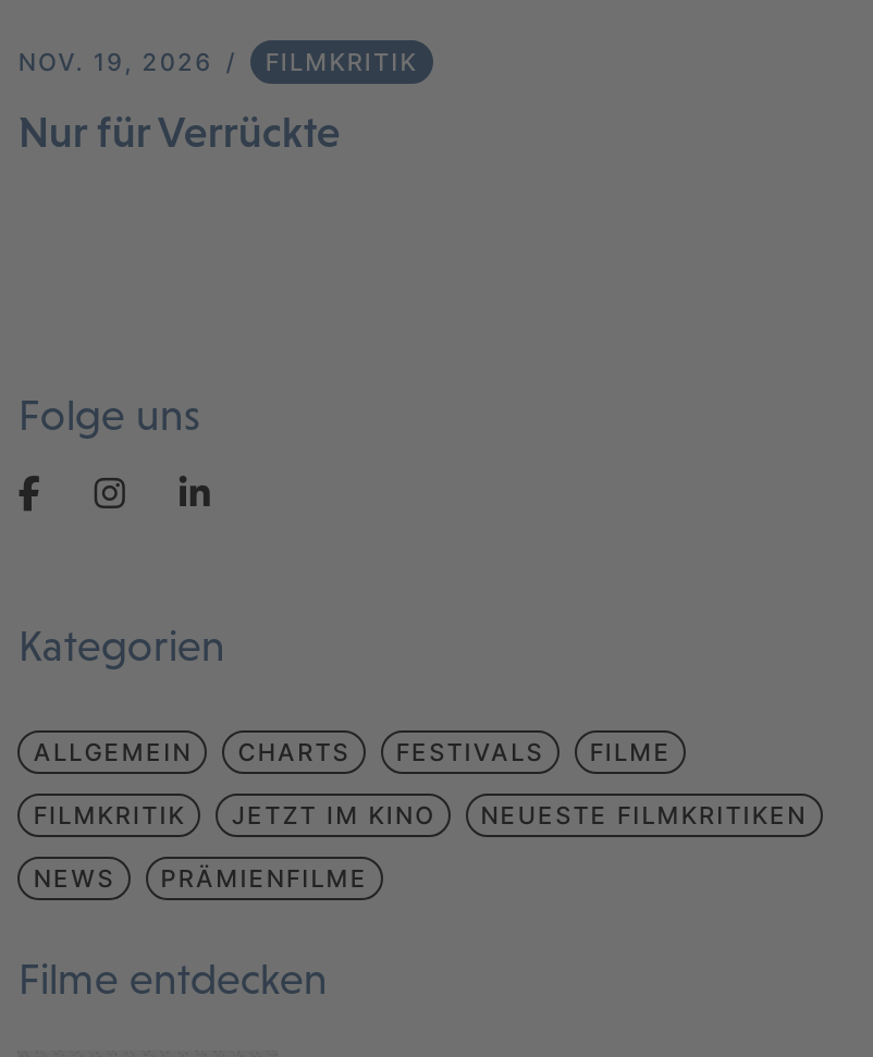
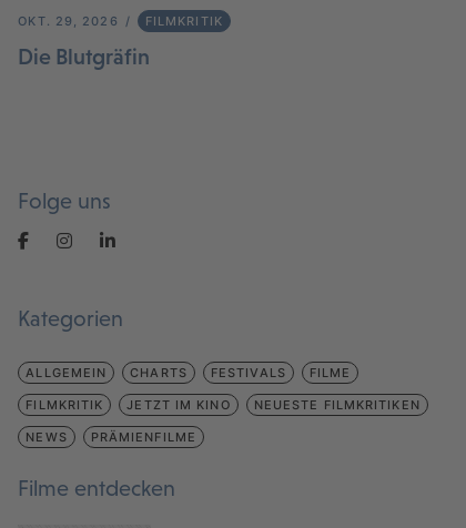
- NOV. 19, 2026 FILMKRITIK
+ OKT. 29, 2026 FILMKRITIK

- Nur für Verrückte
+ Die Blutgräfin
